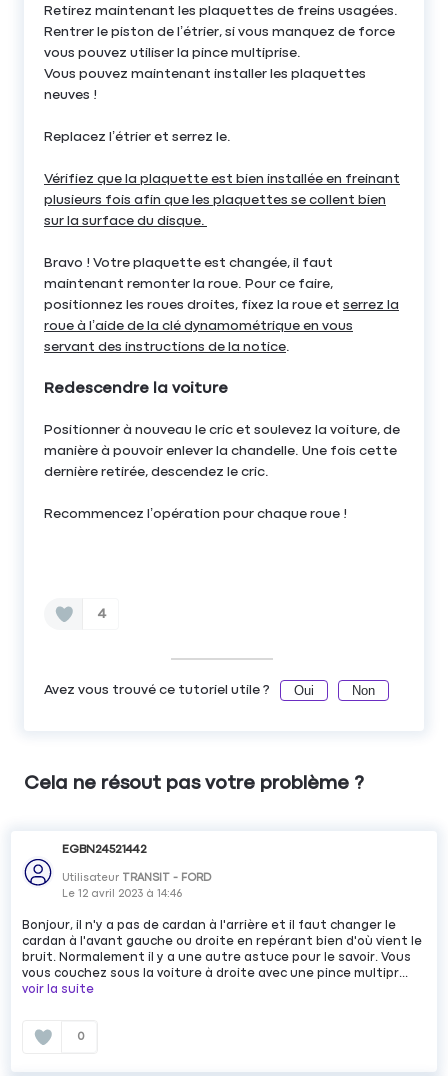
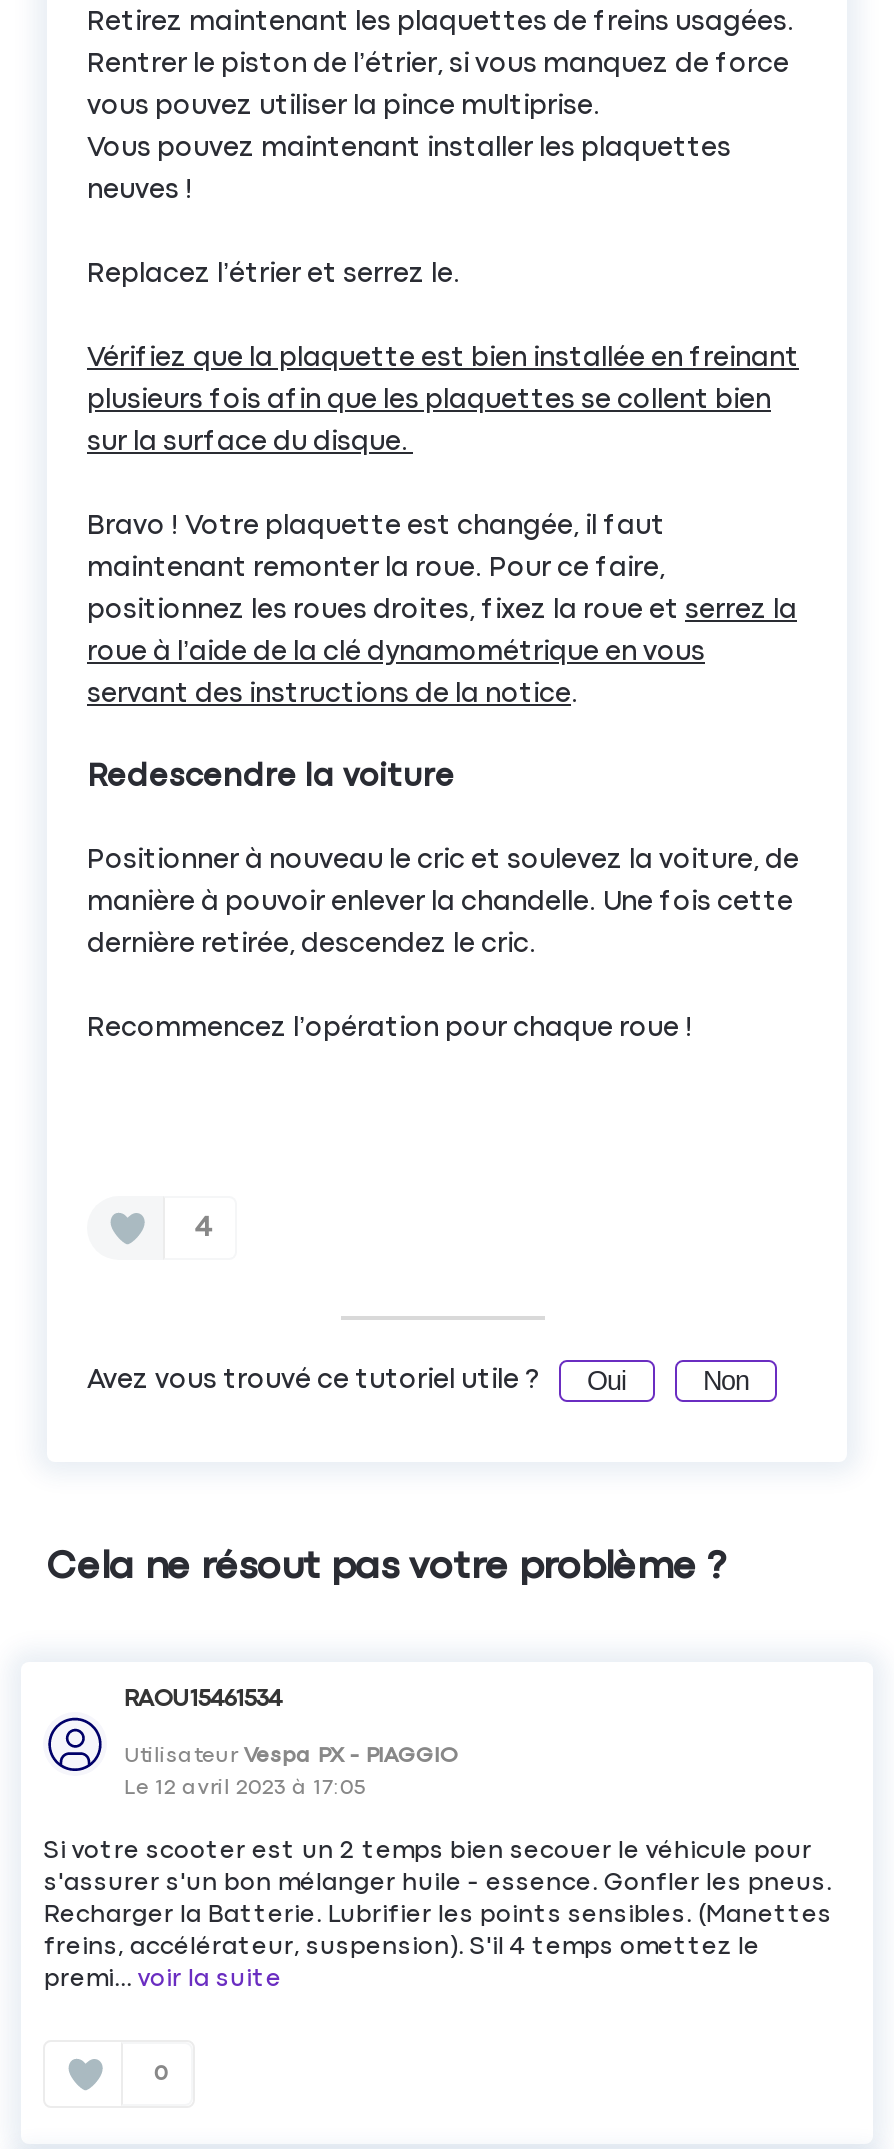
- EGBN24521442
+ RAOU15461534

- Utilisateur TRANSIT - FORD
+ Utilisateur Vespa PX - PIAGGIO

- Le 12 avril 2023 à 14:46
+ Le 12 avril 2023 à 17:05

- Bonjour, il n'y a pas de cardan à l'arrière et il faut changer le
- cardan à l'avant gauche ou droite en repérant bien d'où vient le
- bruit. Normalement il y a une autre astuce pour le savoir. Vous
- vous couchez sous la voiture à droite avec une pince multipr...
- voir la suite
+ Si votre scooter est un 2 temps bien secouer le véhicule pour
+ s'assurer s'un bon mélanger huile - essence. Gonfler les pneus.
+ Recharger la Batterie. Lubrifier les points sensibles. (Manettes
+ freins, accélérateur, suspension). S'il 4 temps omettez le
+ premi... voir la suite
